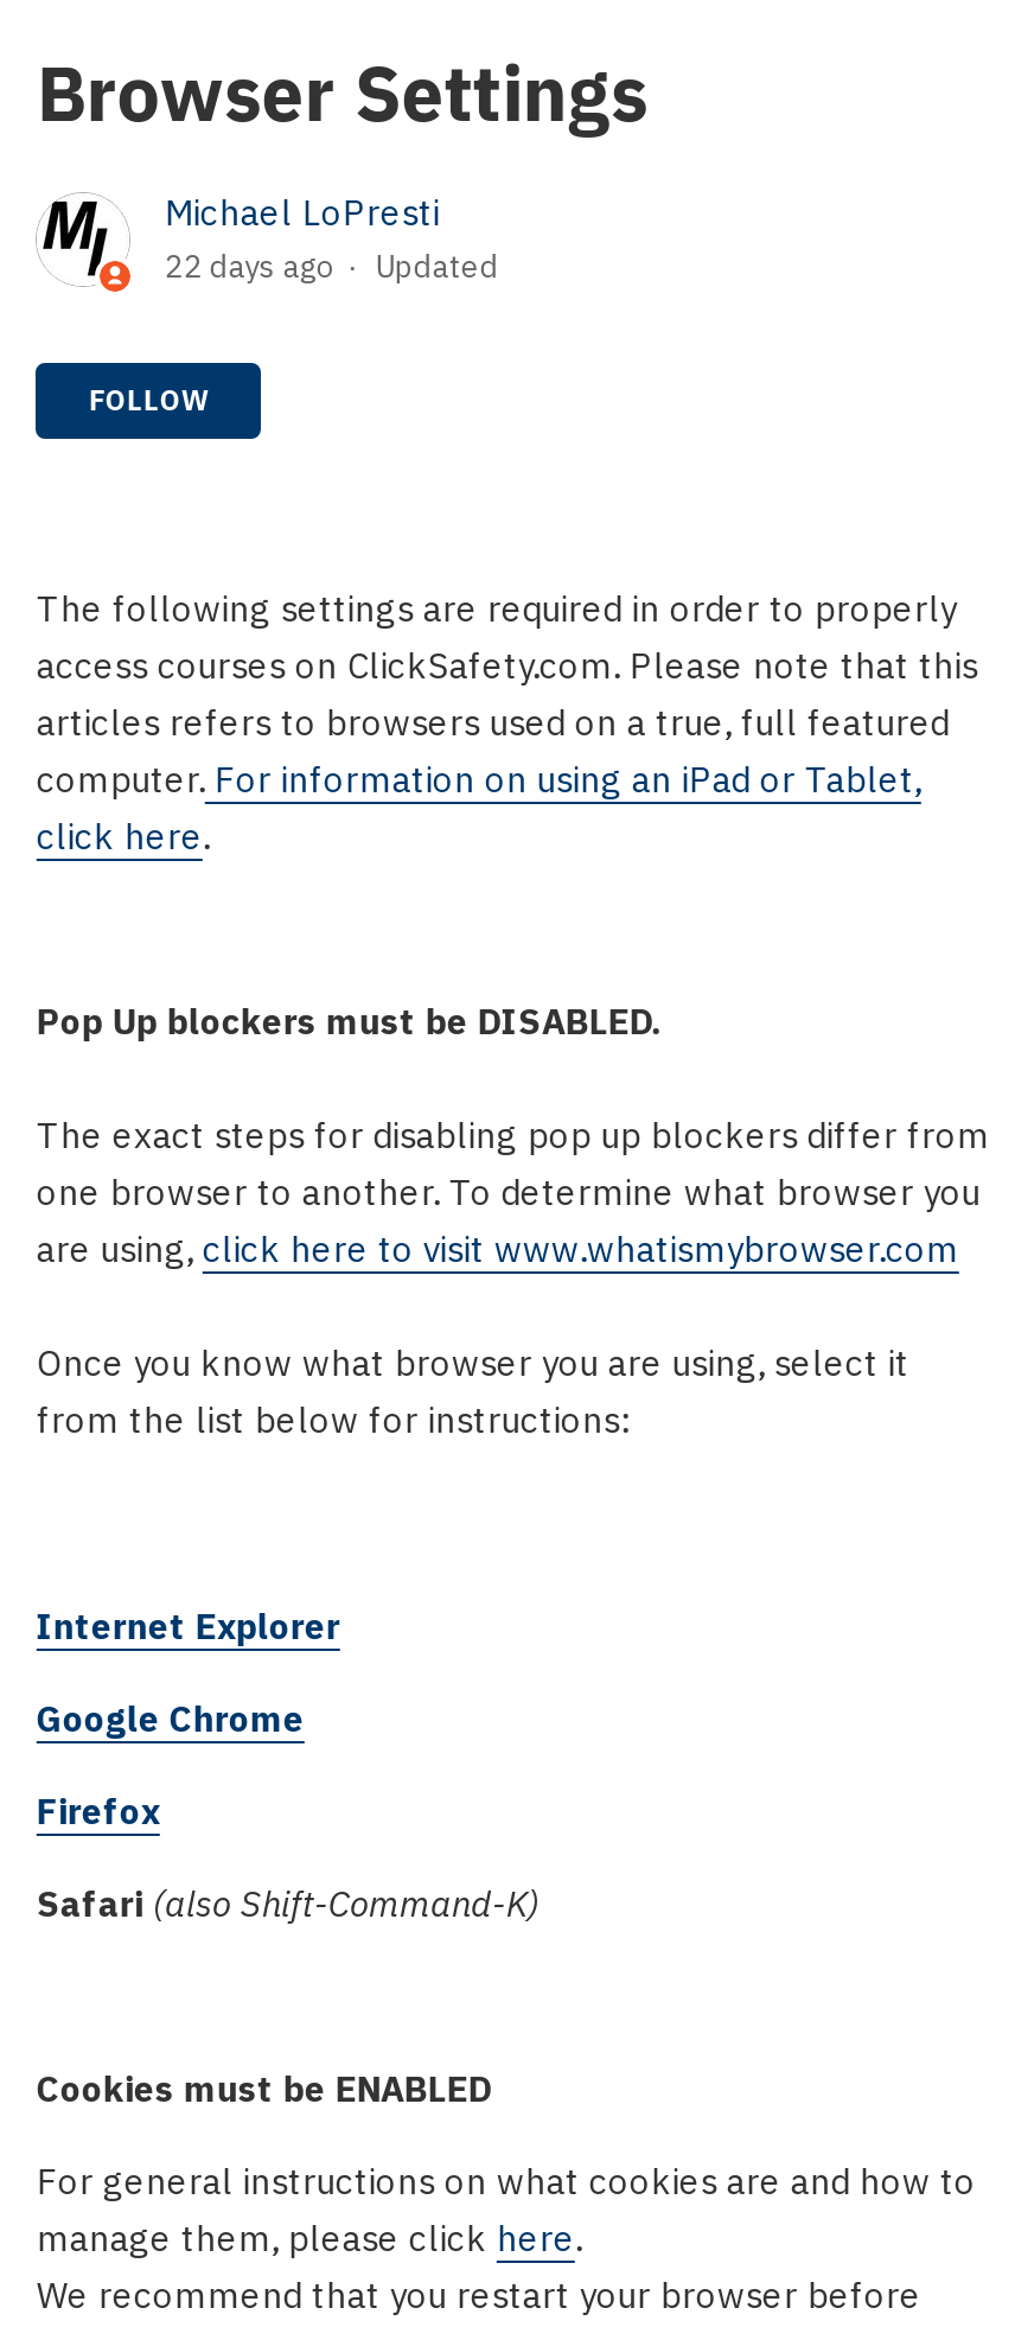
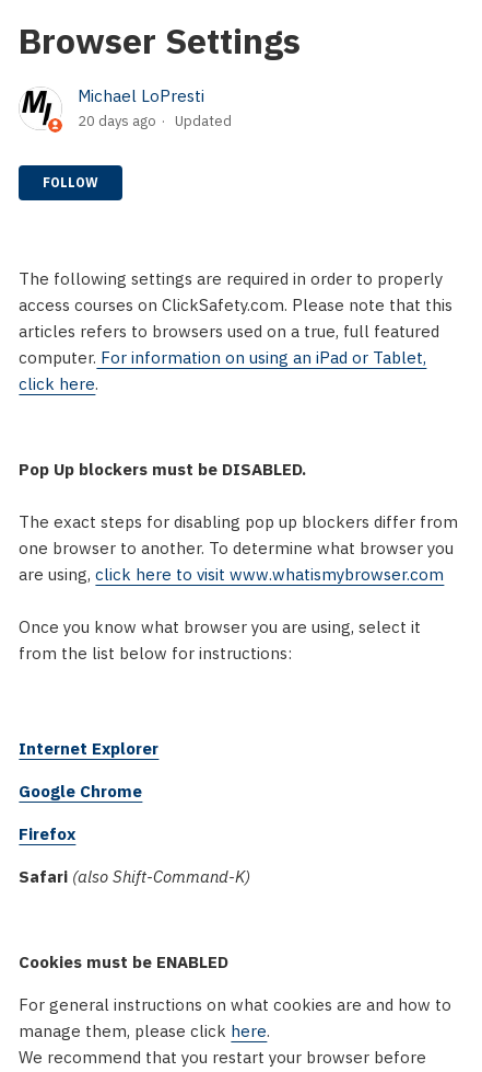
- 22 days ago Updated
+ 20 days ago Updated
